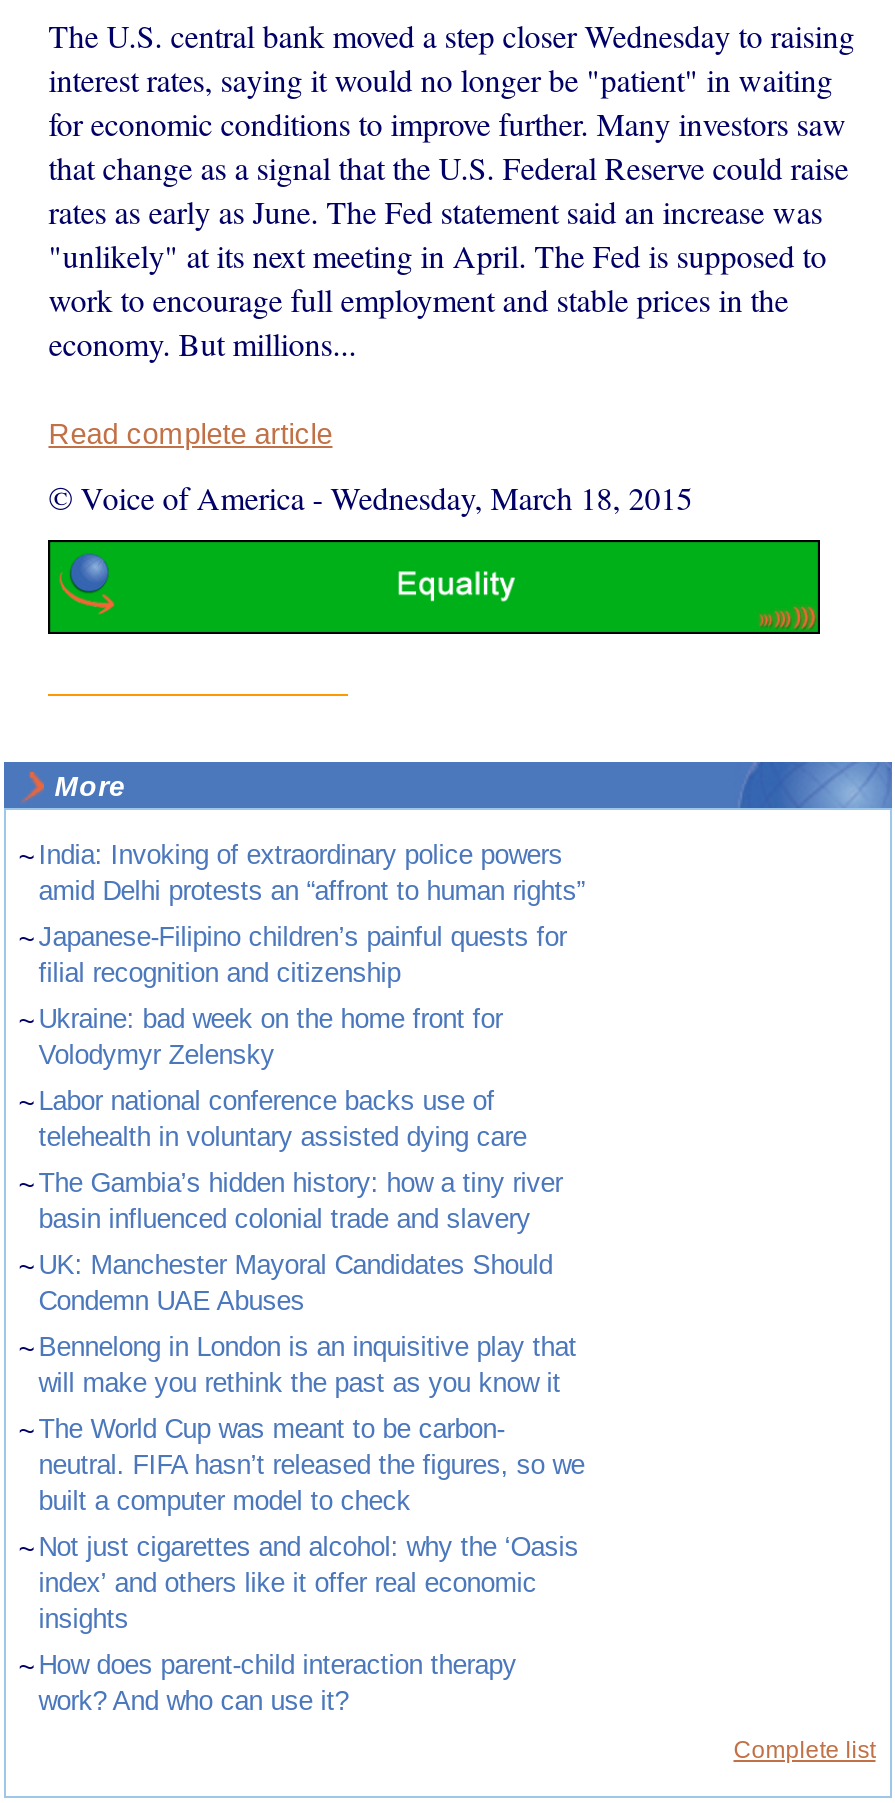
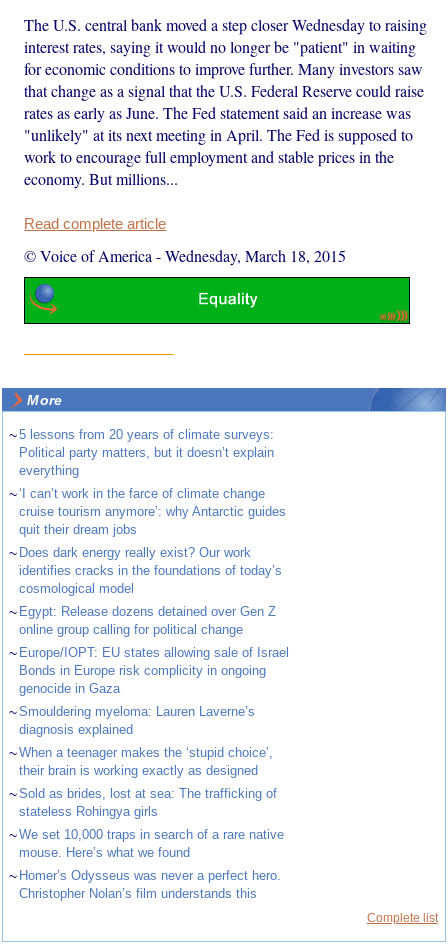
- ~ India: Invoking of extraordinary police powers
- amid Delhi protests an “affront to human rights”
+ ~ 5 lessons from 20 years of climate surveys:
+ Political party matters, but it doesn’t explain
+ everything

- ~ Japanese-Filipino children’s painful quests for
- filial recognition and citizenship
+ ~ ‘I can’t work in the farce of climate change
+ cruise tourism anymore’: why Antarctic guides
+ quit their dream jobs

- ~ Ukraine: bad week on the home front for
- Volodymyr Zelensky
+ ~ Does dark energy really exist? Our work
+ identifies cracks in the foundations of today’s
+ cosmological model

- ~ Labor national conference backs use of
- telehealth in voluntary assisted dying care
+ ~ Egypt: Release dozens detained over Gen Z
+ online group calling for political change

- ~ The Gambia’s hidden history: how a tiny river
- basin influenced colonial trade and slavery
+ ~ Europe/IOPT: EU states allowing sale of Israel
+ Bonds in Europe risk complicity in ongoing
+ genocide in Gaza

- ~ UK: Manchester Mayoral Candidates Should
- Condemn UAE Abuses
+ ~ Smouldering myeloma: Lauren Laverne’s
+ diagnosis explained

- ~ Bennelong in London is an inquisitive play that
- will make you rethink the past as you know it
+ ~ When a teenager makes the ‘stupid choice’,
+ their brain is working exactly as designed

- ~ The World Cup was meant to be carbon-
- neutral. FIFA hasn’t released the figures, so we
- built a computer model to check
+ ~ Sold as brides, lost at sea: The trafficking of
+ stateless Rohingya girls

- ~ Not just cigarettes and alcohol: why the ‘Oasis
- index’ and others like it offer real economic
- insights
+ ~ We set 10,000 traps in search of a rare native
+ mouse. Here’s what we found

- ~ How does parent-child interaction therapy
- work? And who can use it?
+ ~ Homer’s Odysseus was never a perfect hero.
+ Christopher Nolan’s film understands this
